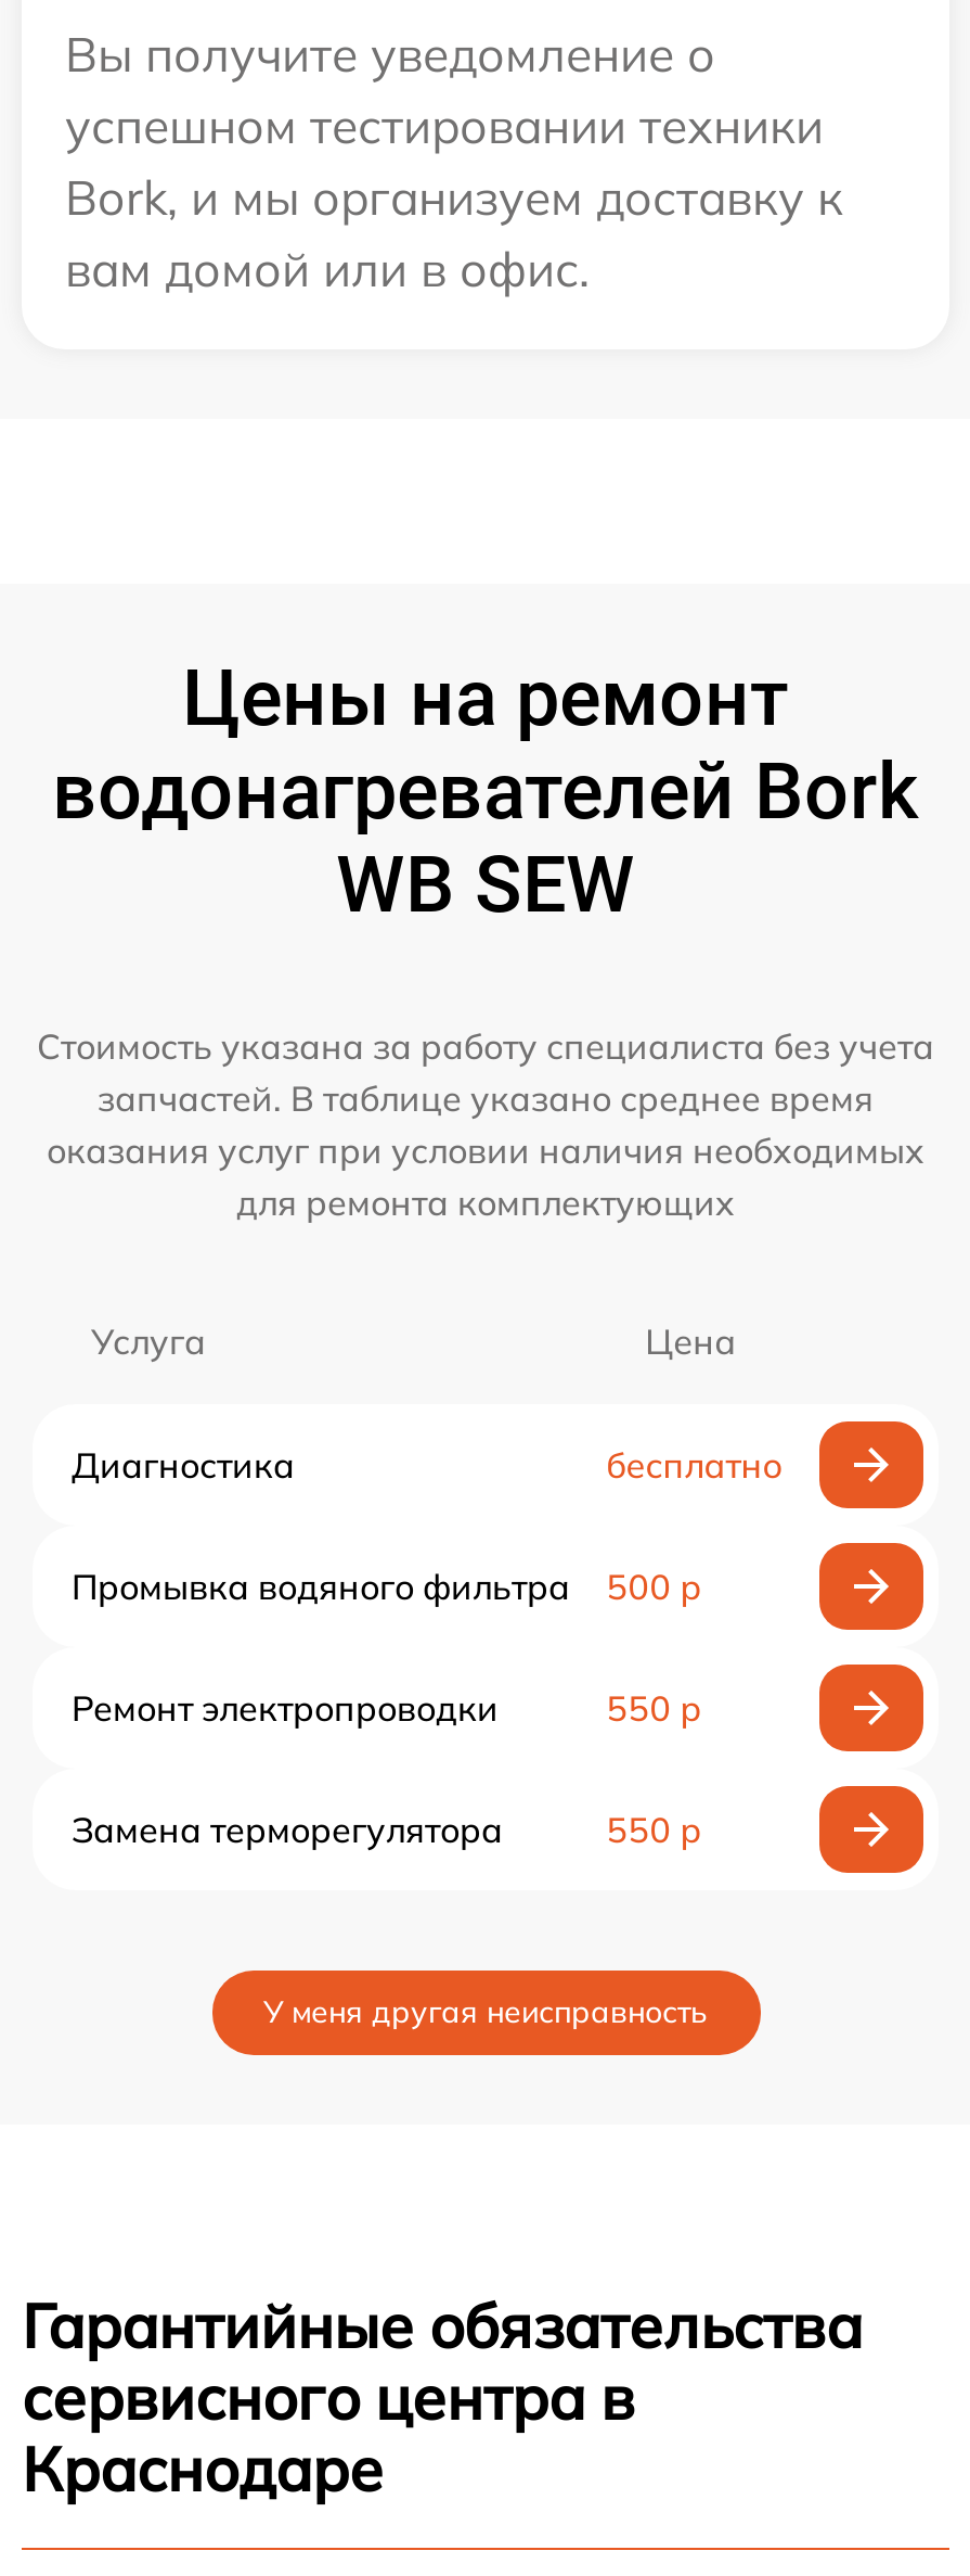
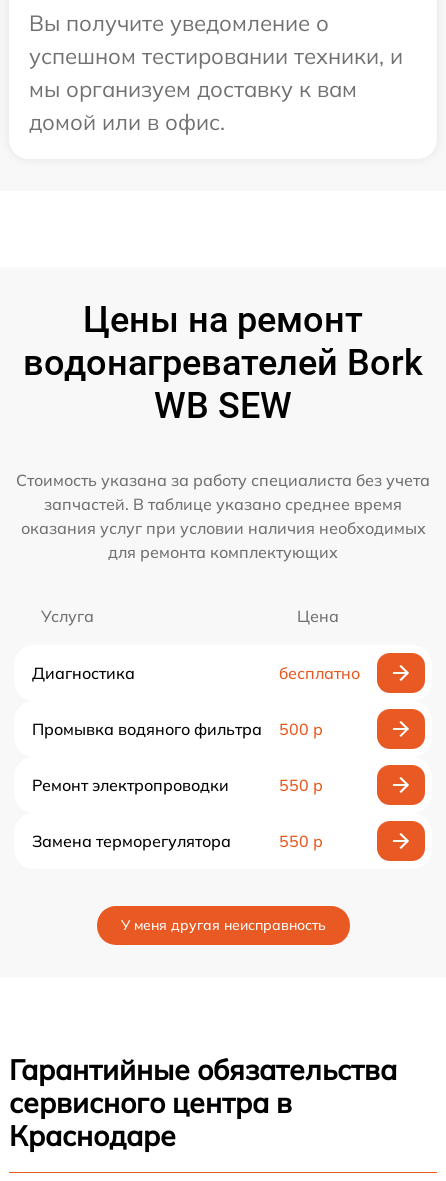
- успешном тестировании техники
- Bork, и мы организуем доставку к
- вам домой или в офис.
+ успешном тестировании техники, и
+ мы организуем доставку к вам
+ домой или в офис.
